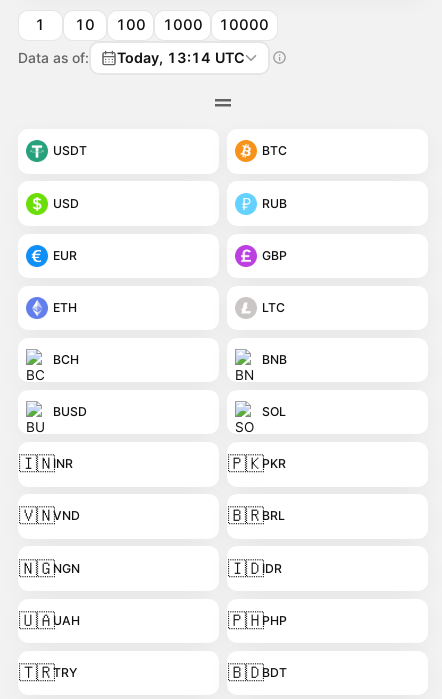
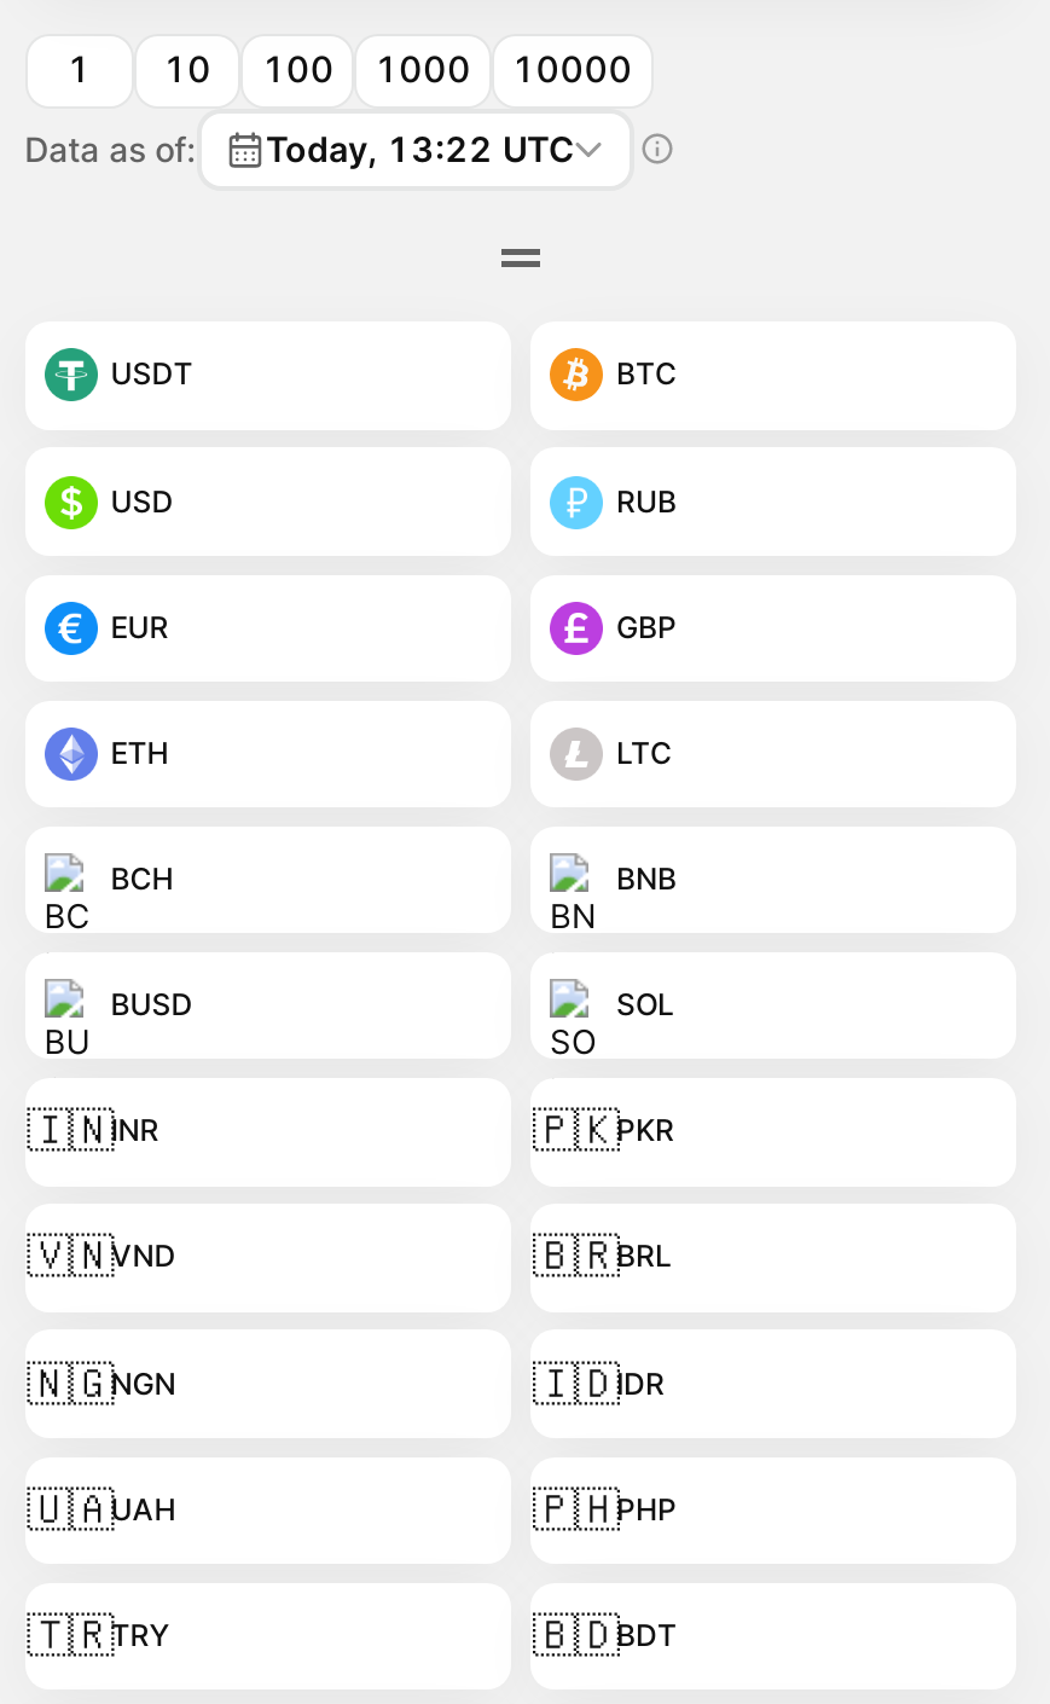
- Data as of: Today, 13:14 UTC
+ Data as of: Today, 13:22 UTC
